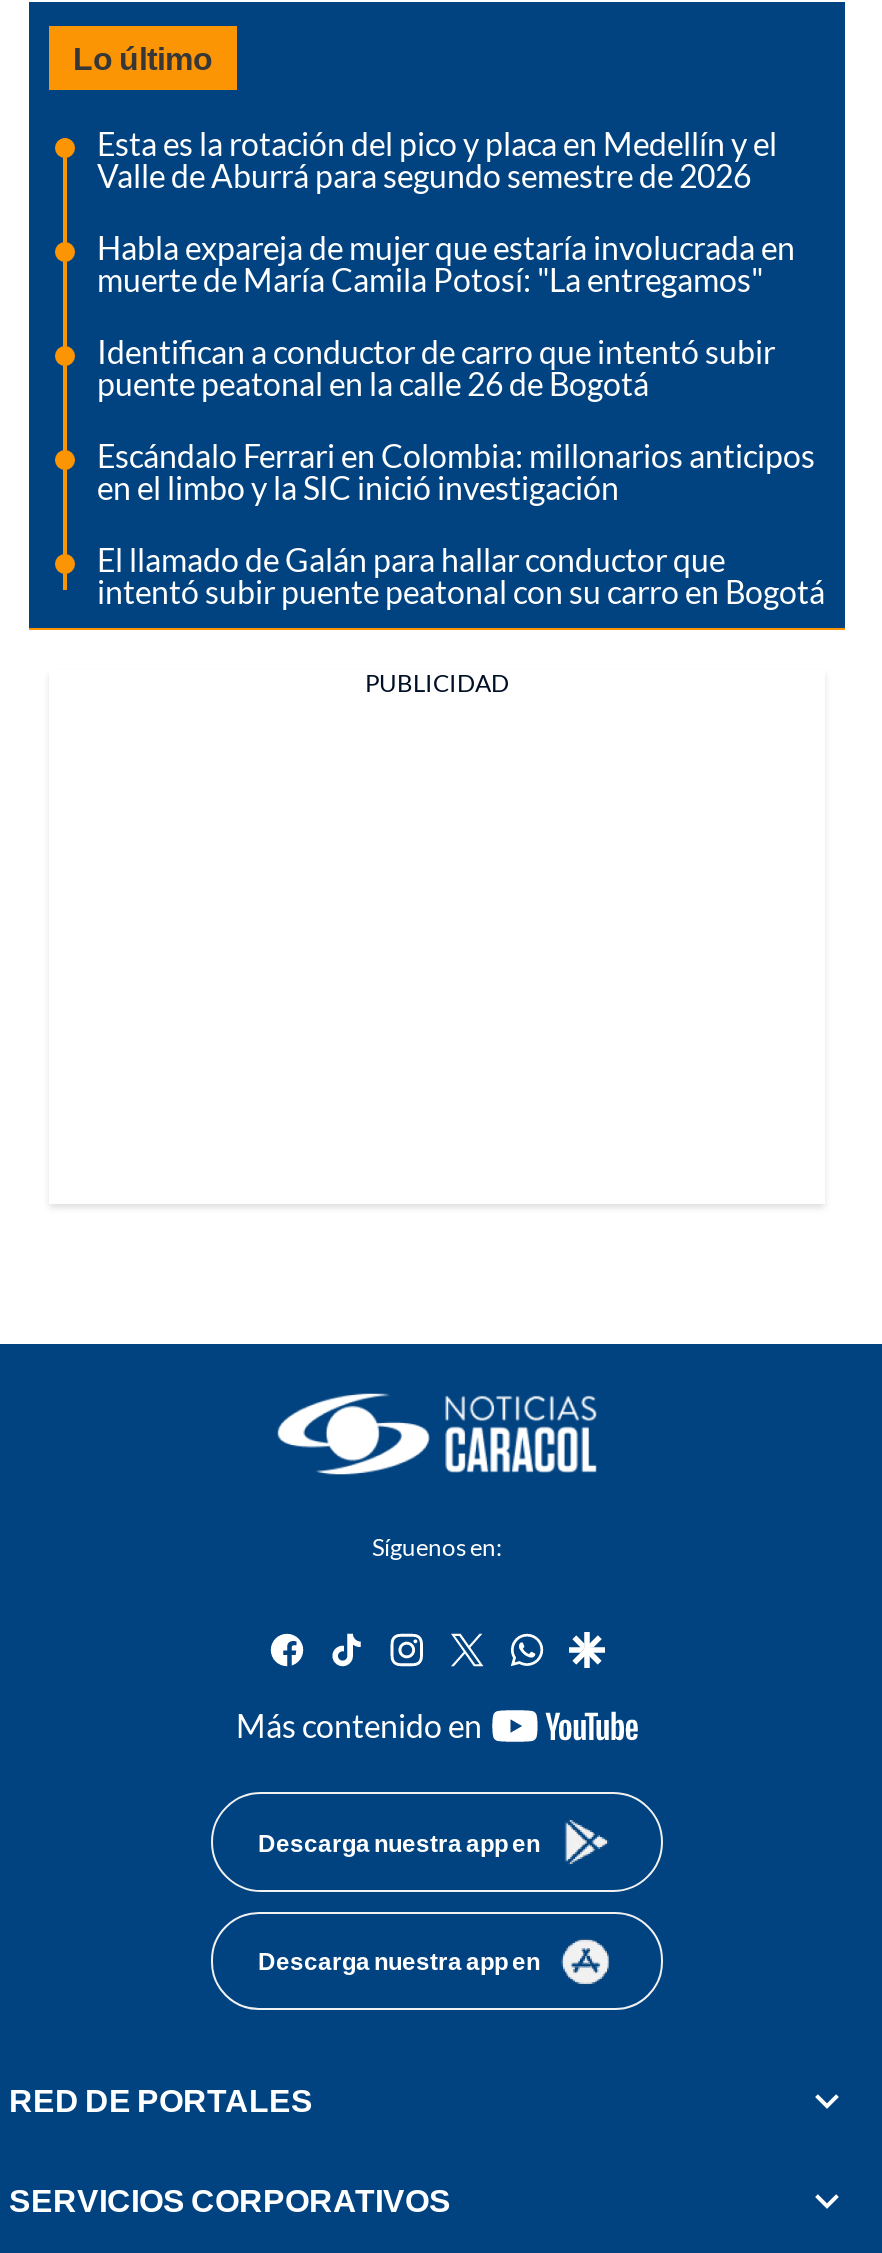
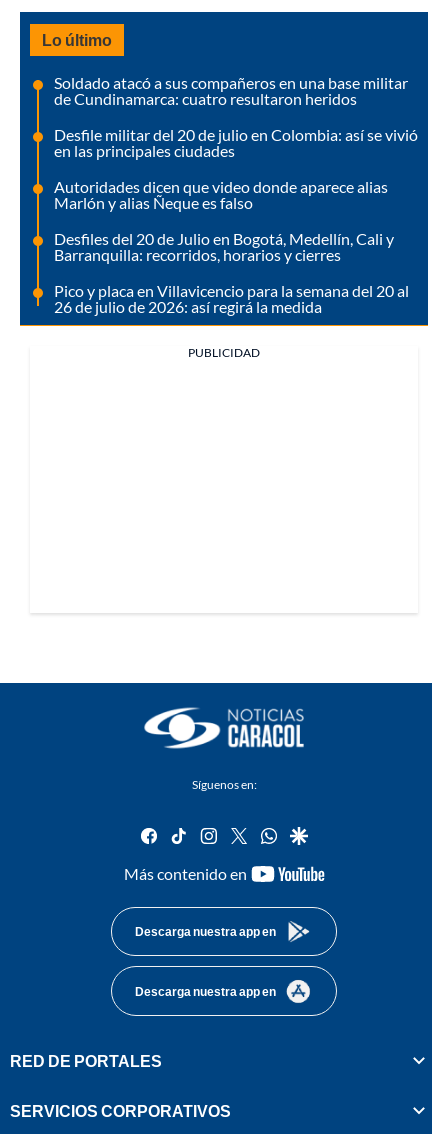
- Esta es la rotación del pico y placa en Medellín y el
- Valle de Aburrá para segundo semestre de 2026
+ Soldado atacó a sus compañeros en una base militar
+ de Cundinamarca: cuatro resultaron heridos

- Habla expareja de mujer que estaría involucrada en
- muerte de María Camila Potosí: "La entregamos"
+ Desfile militar del 20 de julio en Colombia: así se vivió
+ en las principales ciudades

- Identifican a conductor de carro que intentó subir
- puente peatonal en la calle 26 de Bogotá
+ Autoridades dicen que video donde aparece alias
+ Marlón y alias Ñeque es falso

- Escándalo Ferrari en Colombia: millonarios anticipos
- en el limbo y la SIC inició investigación
+ Desfiles del 20 de Julio en Bogotá, Medellín, Cali y
+ Barranquilla: recorridos, horarios y cierres

- El llamado de Galán para hallar conductor que
- intentó subir puente peatonal con su carro en Bogotá
+ Pico y placa en Villavicencio para la semana del 20 al
+ 26 de julio de 2026: así regirá la medida
